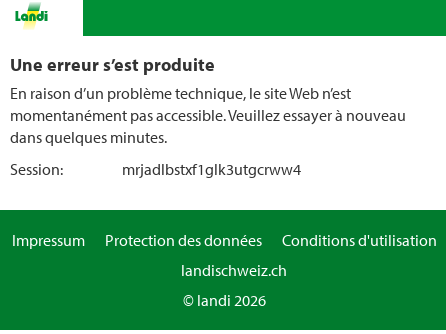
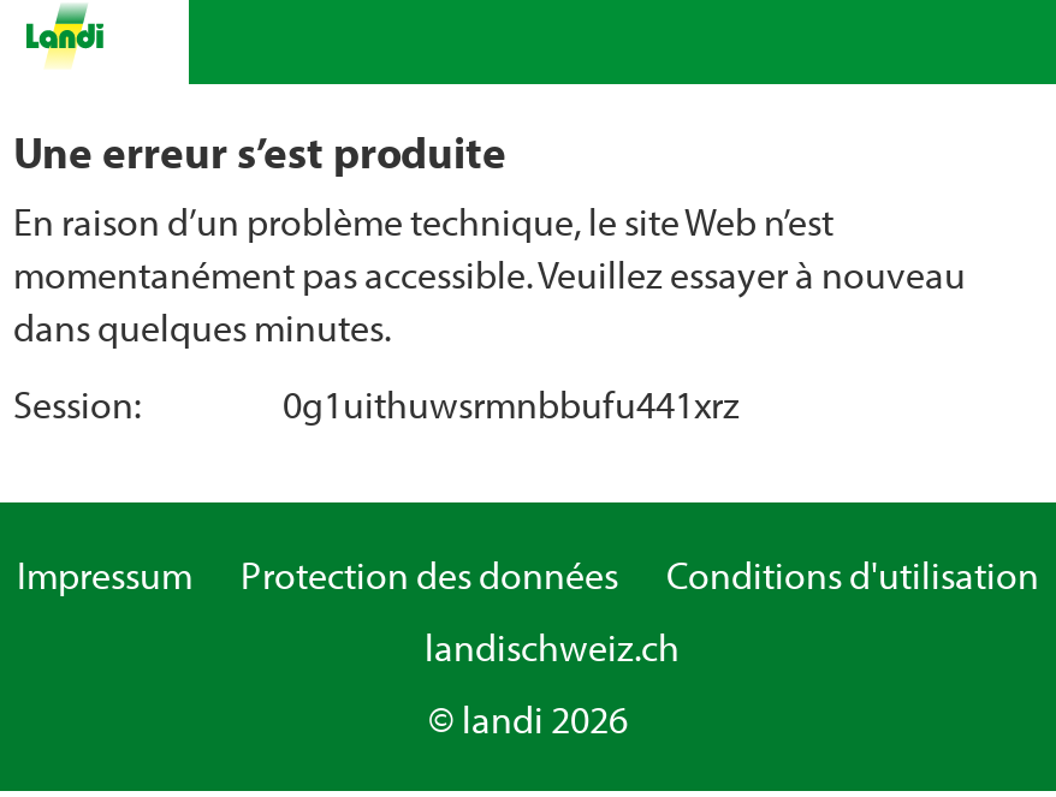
- mrjadlbstxf1glk3utgcrww4
+ 0g1uithuwsrmnbbufu441xrz
